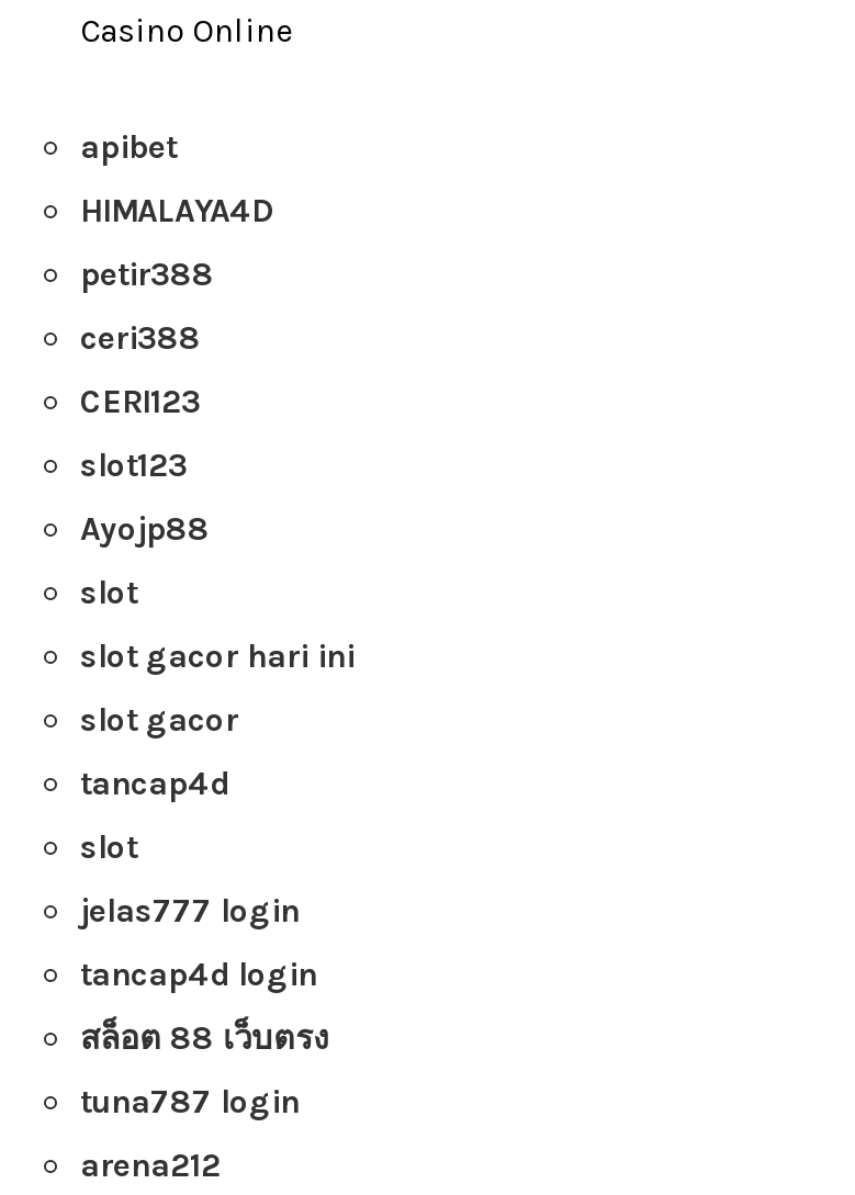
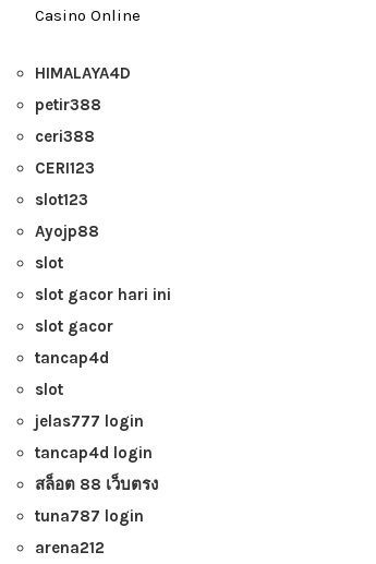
- apibet
